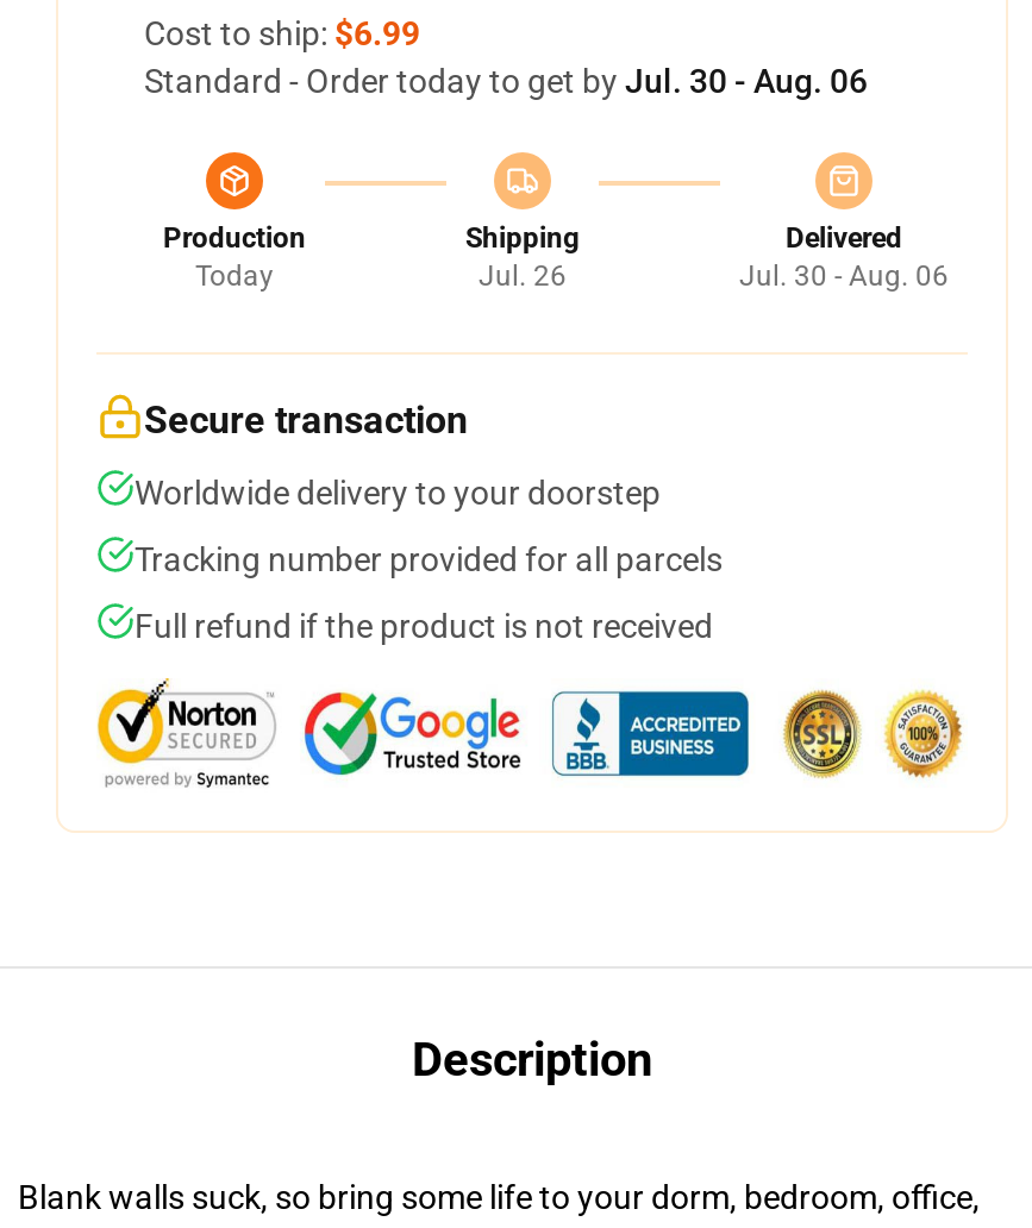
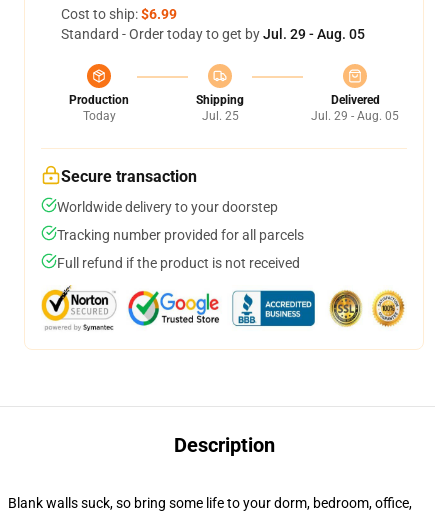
- Standard - Order today to get by Jul. 30 - Aug. 06
+ Standard - Order today to get by Jul. 29 - Aug. 05

- Jul. 26
+ Jul. 25

- Jul. 30 - Aug. 06
+ Jul. 29 - Aug. 05
